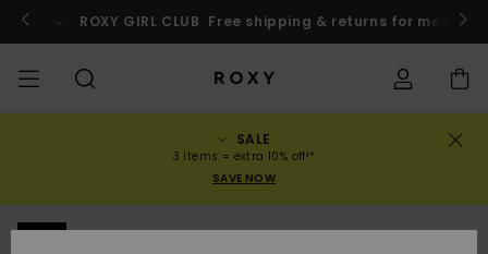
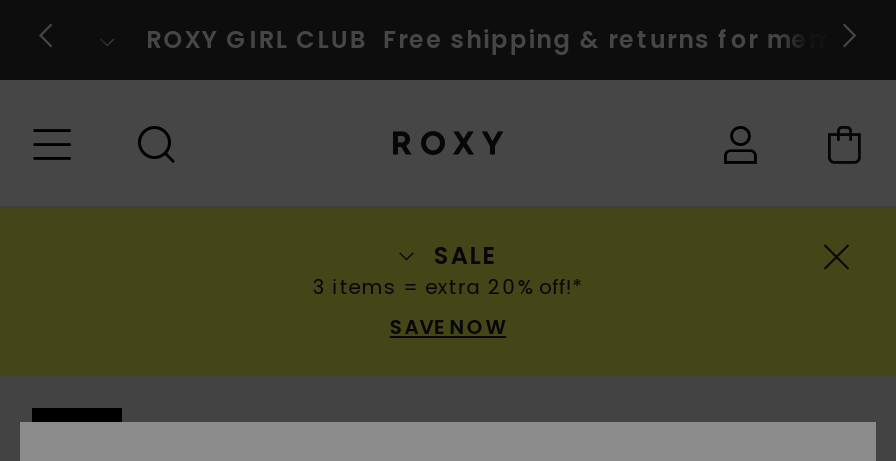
- 3 items = extra 10% off!*
+ 3 items = extra 20% off!*
